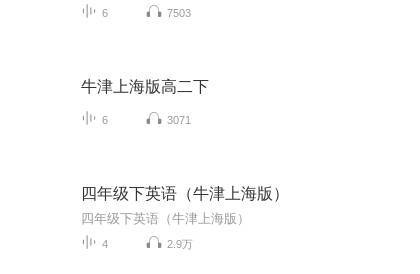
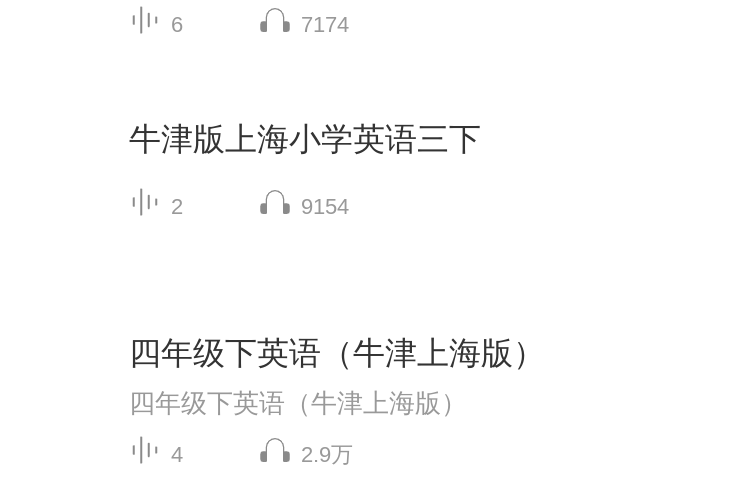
- 7503
+ 7174

- 牛津上海版高二下
+ 牛津版上海小学英语三下

- 6
- 3071
+ 2
+ 9154
